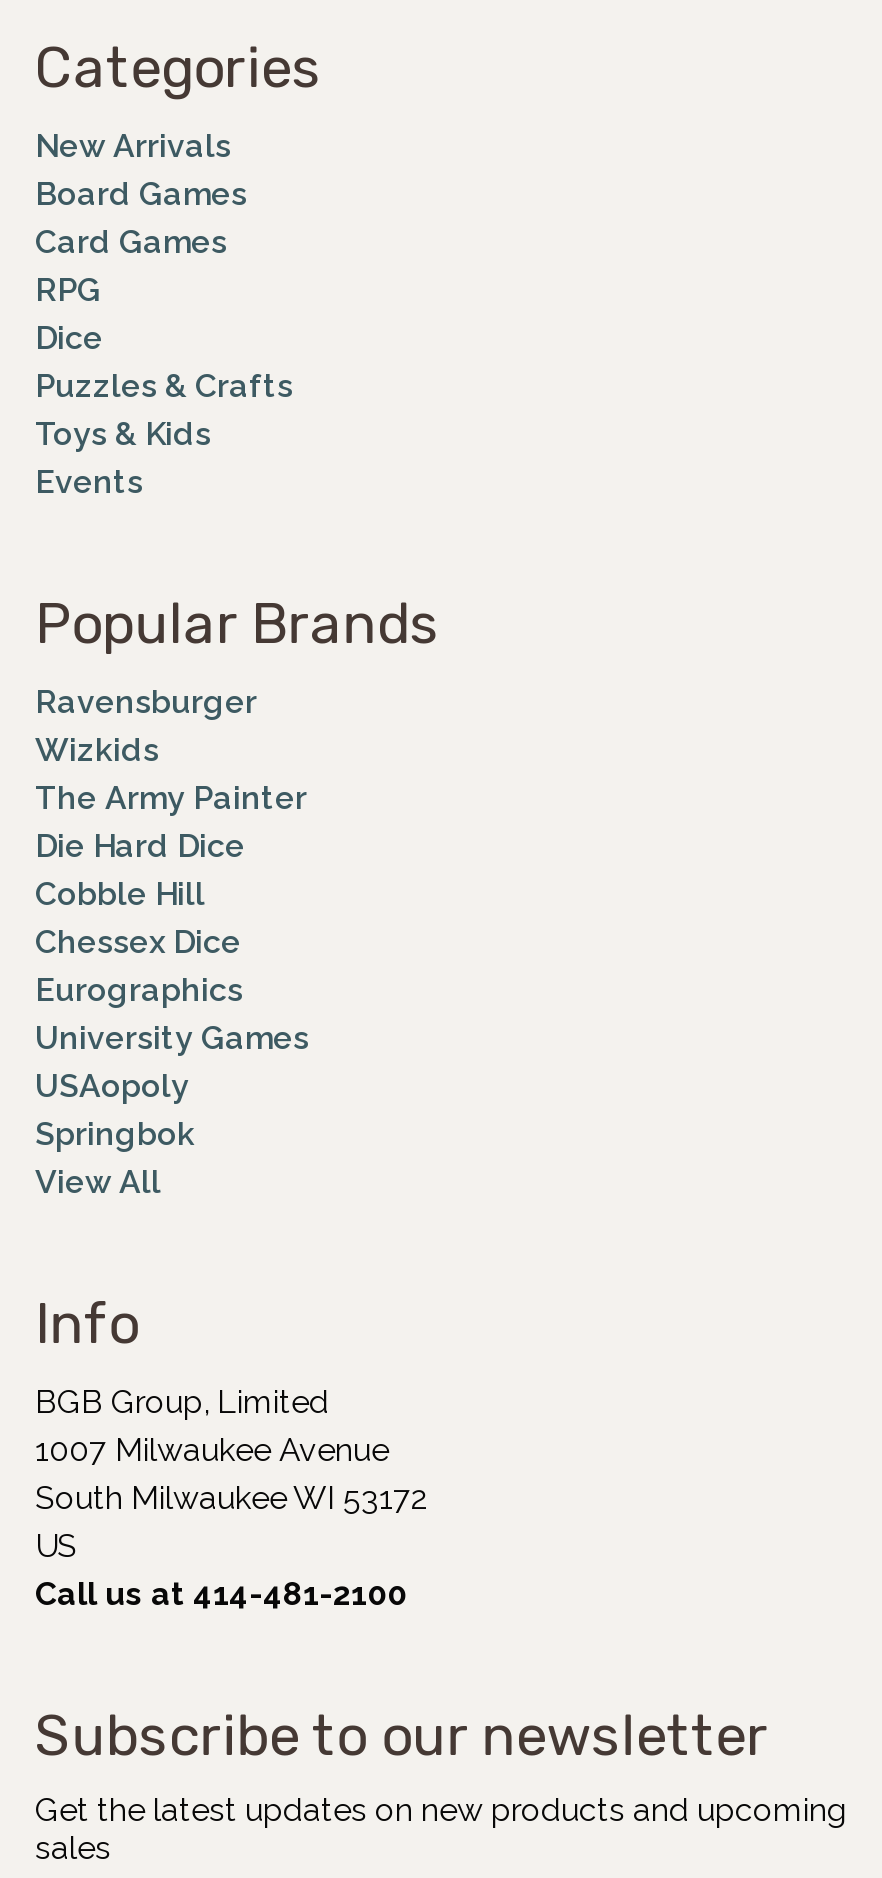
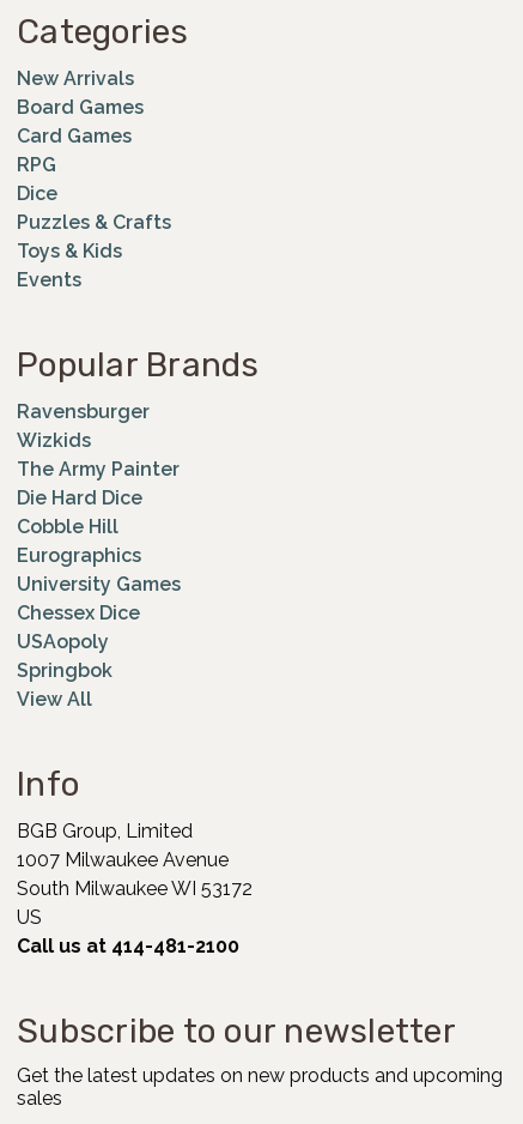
moved down: Chessex Dice

moved up: Eurographics | University Games
